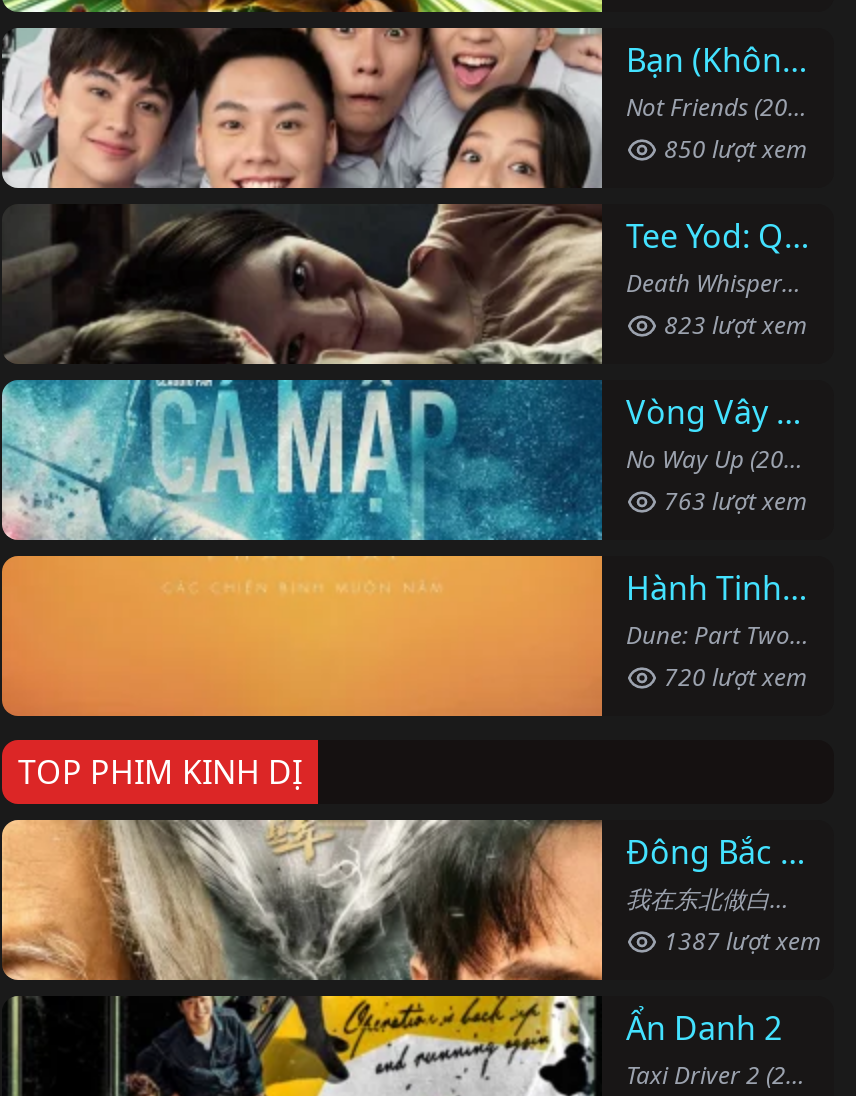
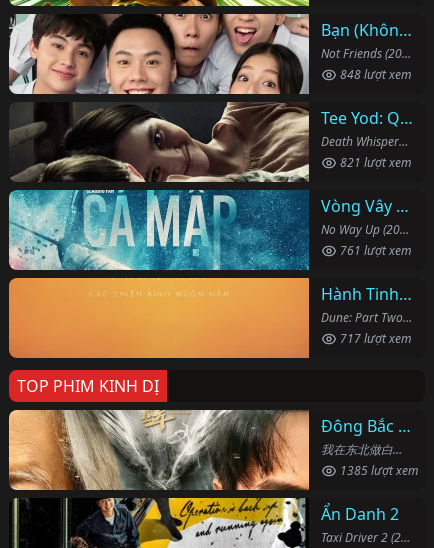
- 850 lượt xem
+ 848 lượt xem

- 823 lượt xem
+ 821 lượt xem

- 763 lượt xem
+ 761 lượt xem

- 720 lượt xem
+ 717 lượt xem

- 1387 lượt xem
+ 1385 lượt xem
